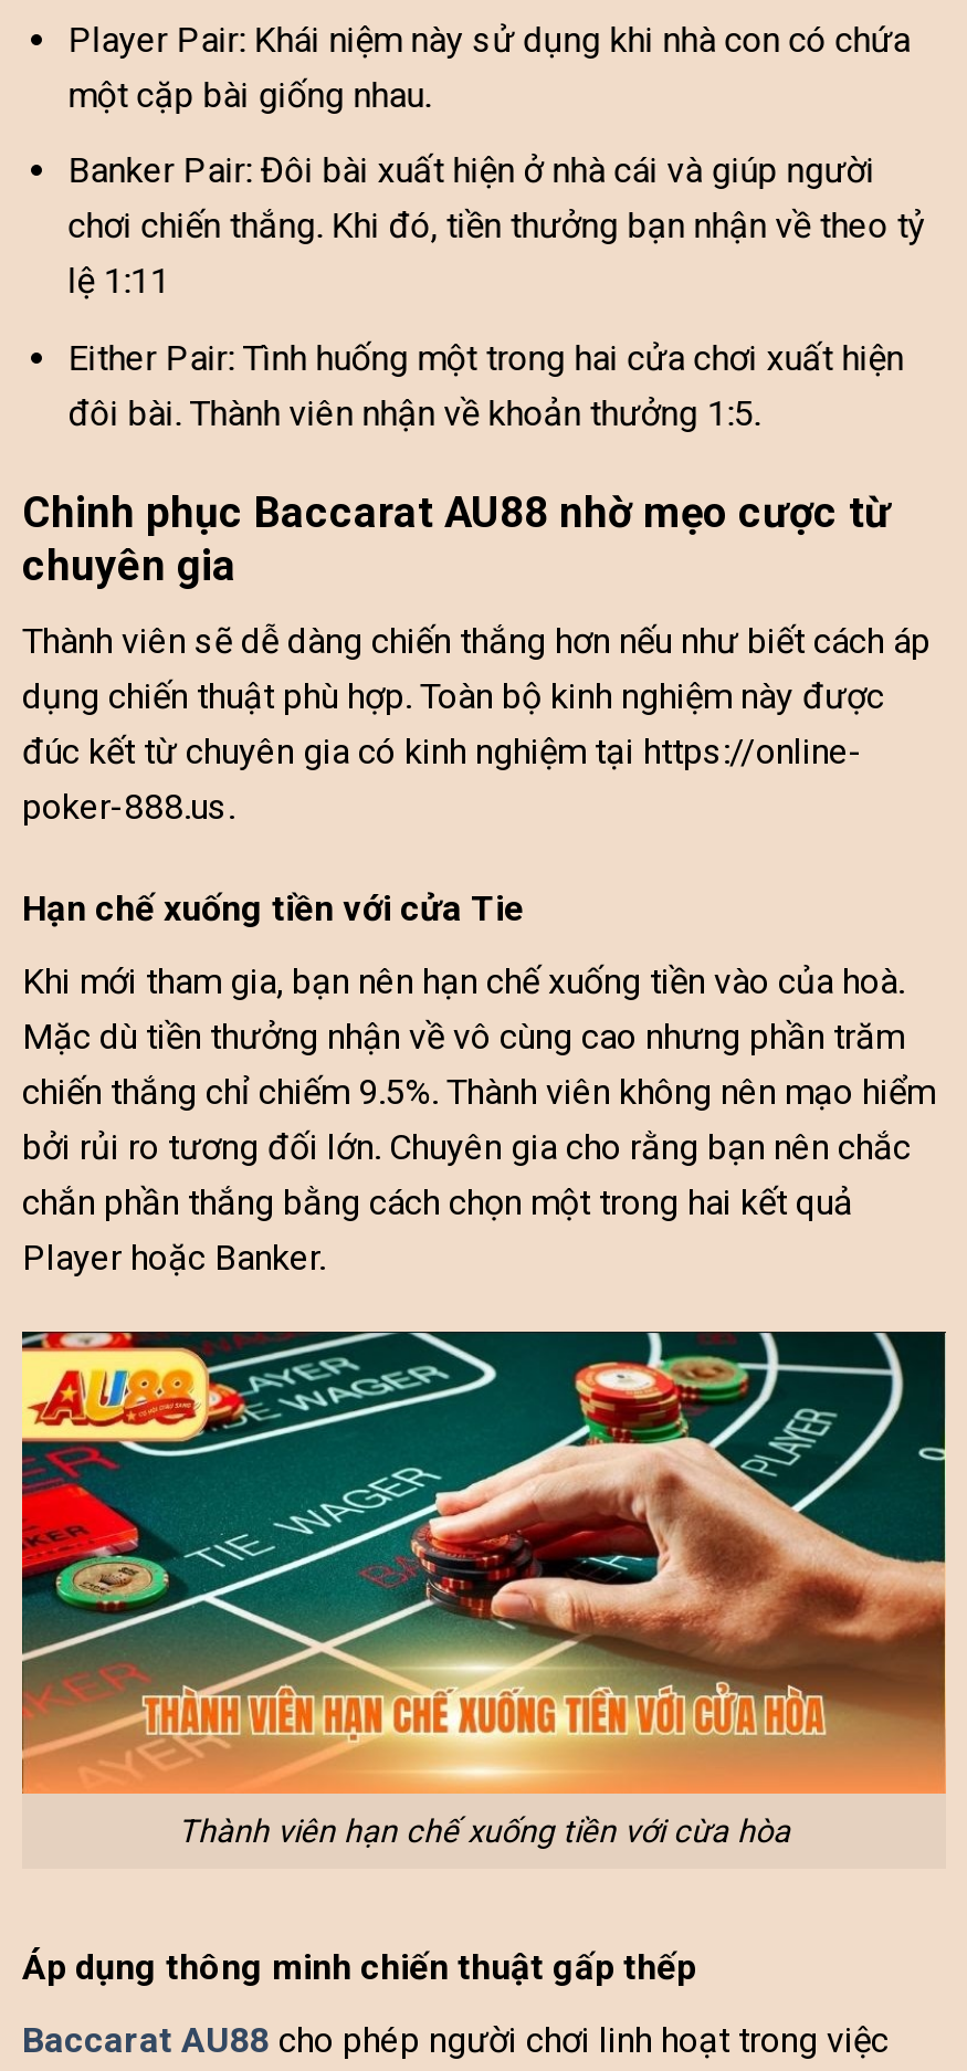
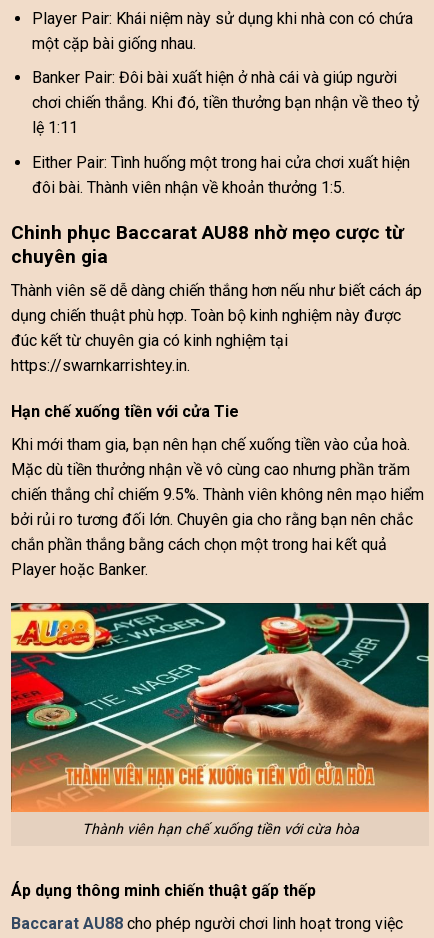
- đúc kết từ chuyên gia có kinh nghiệm tại https://online-
- poker-888.us.
+ đúc kết từ chuyên gia có kinh nghiệm tại
+ https://swarnkarrishtey.in.
